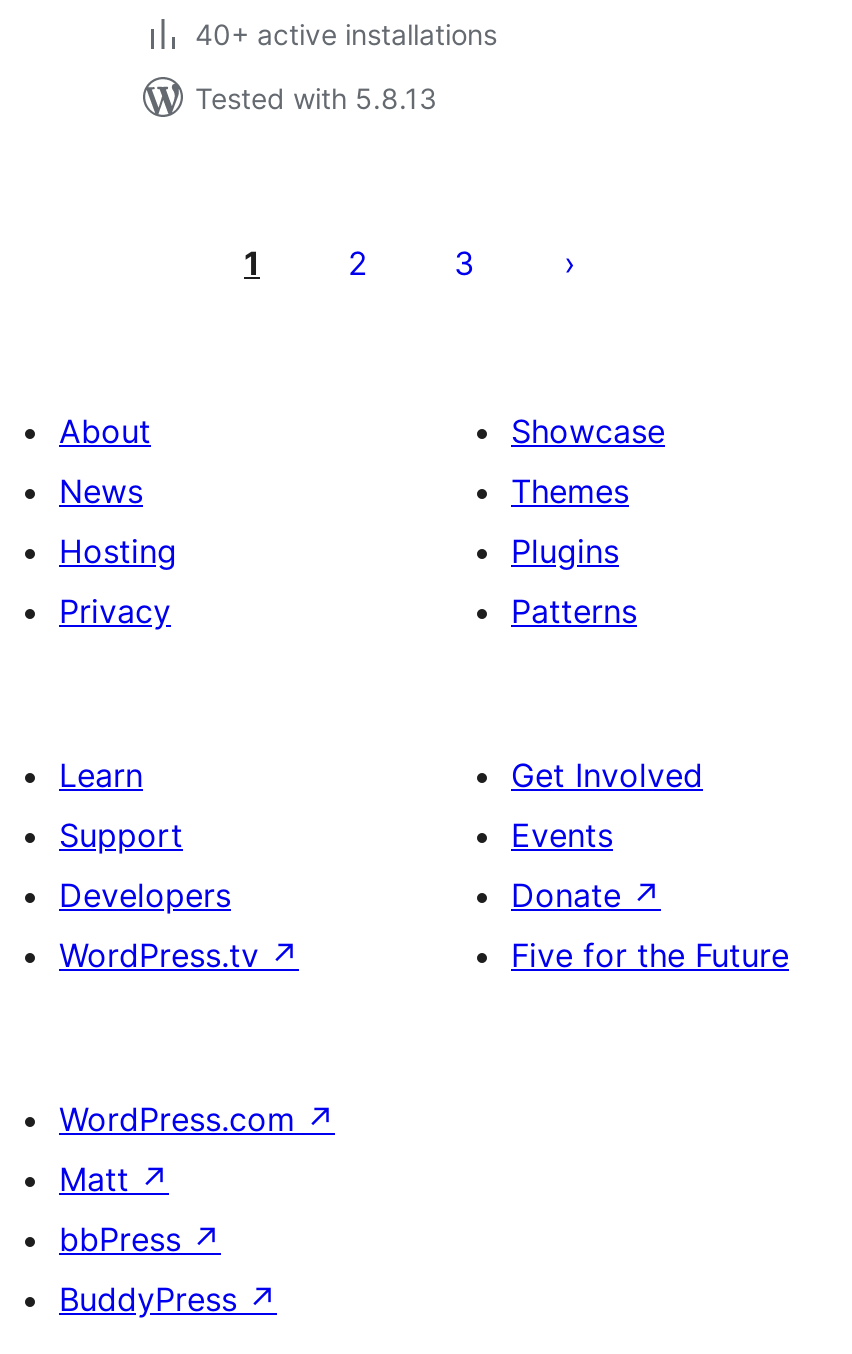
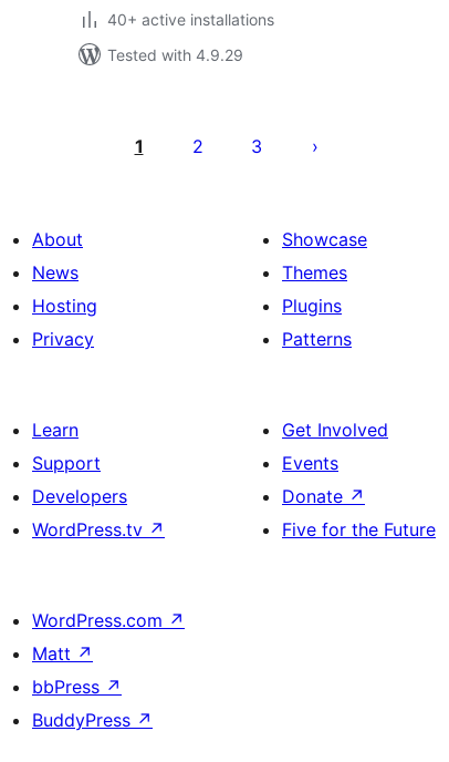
- Tested with 5.8.13
+ Tested with 4.9.29
